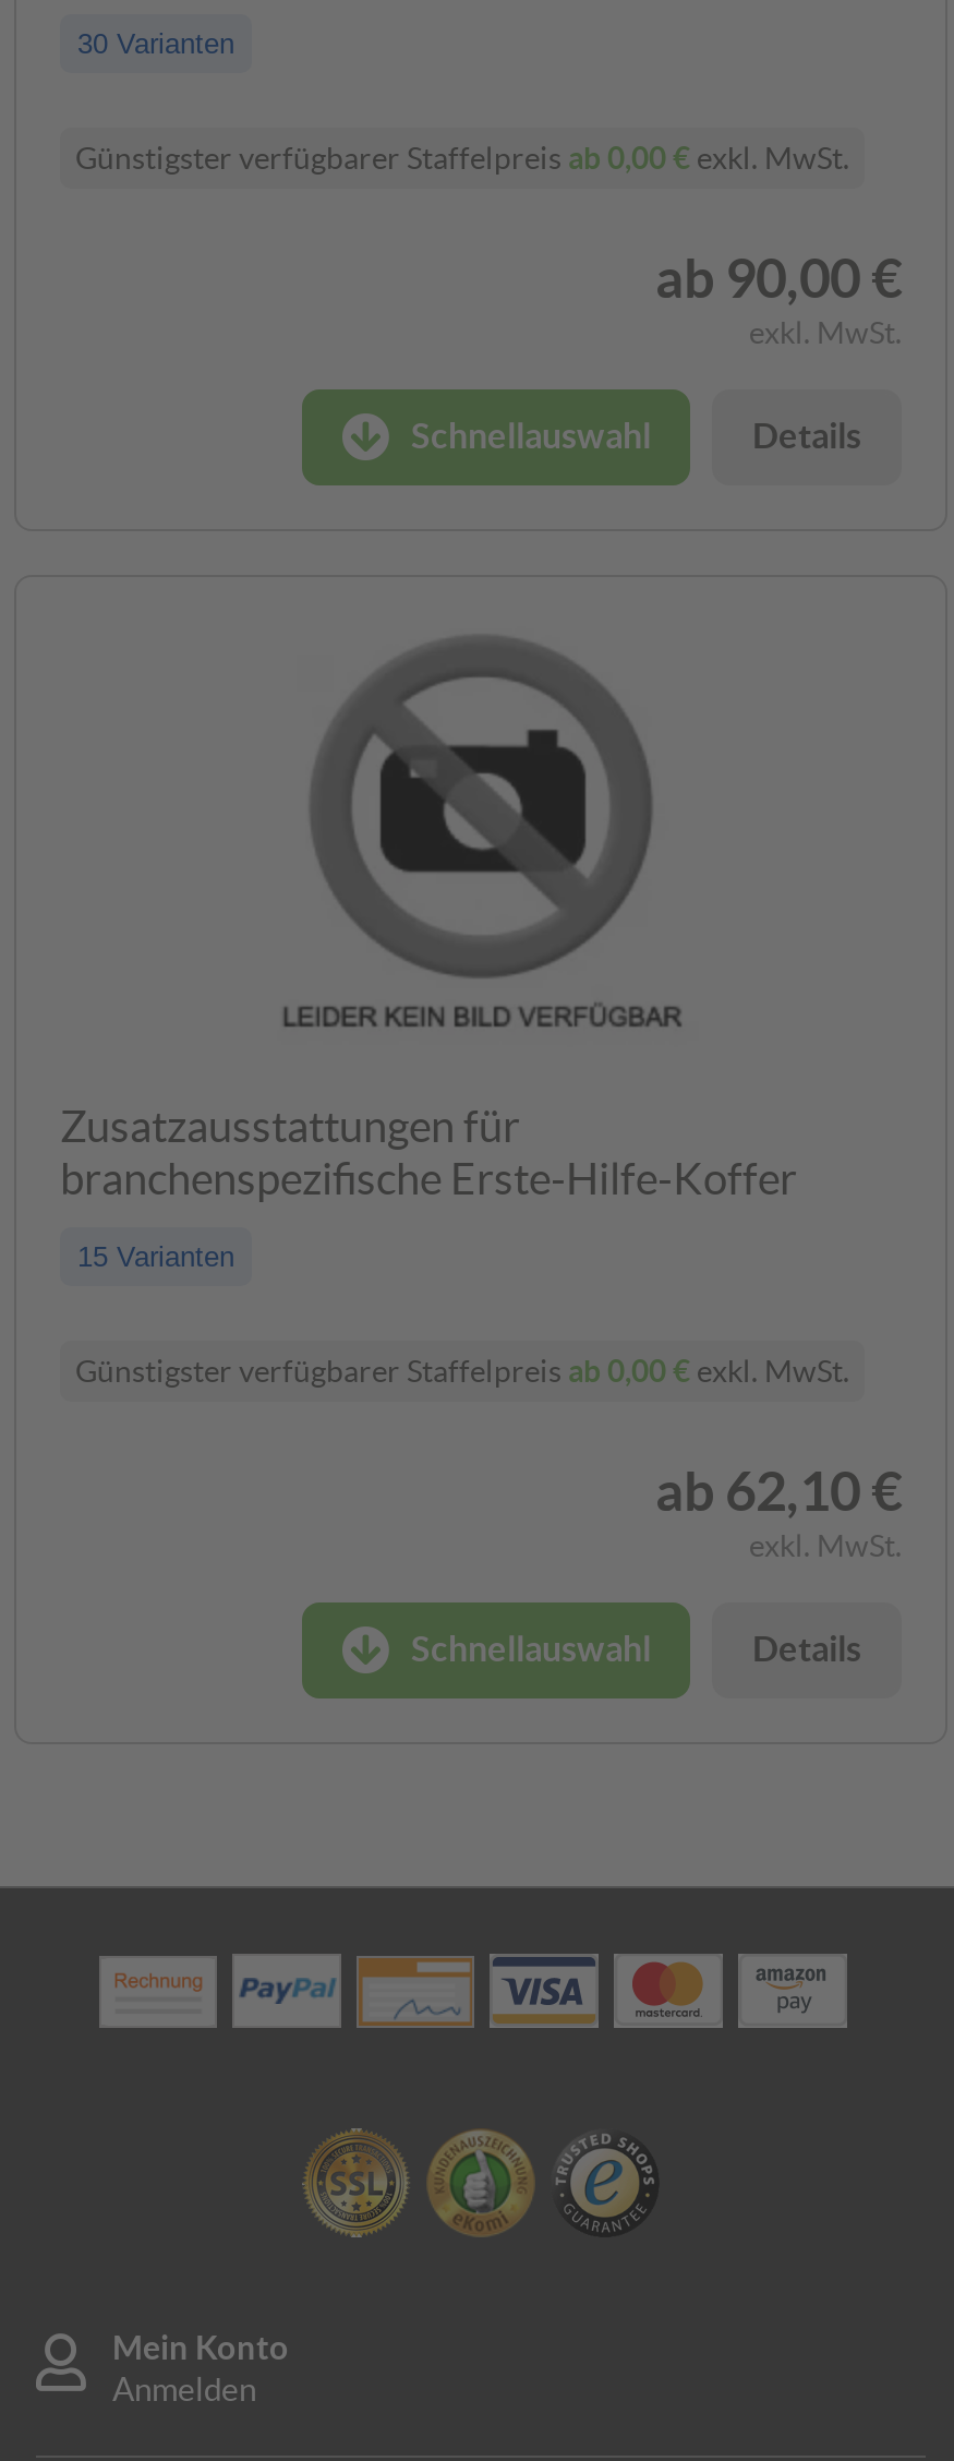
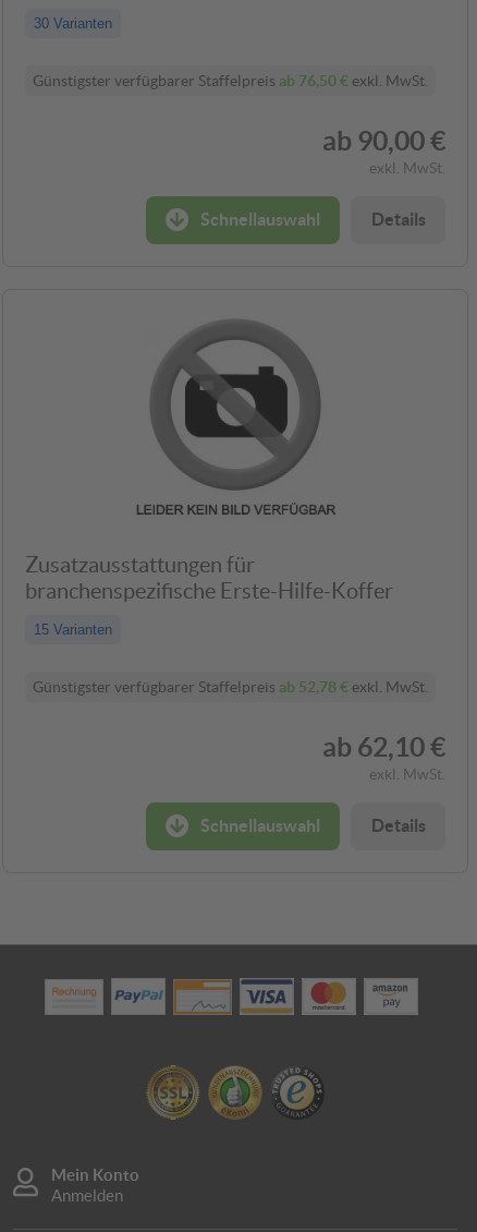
- Günstigster verfügbarer Staffelpreis ab 0,00 €exkl. MwSt.
+ Günstigster verfügbarer Staffelpreis ab 76,50 €exkl. MwSt.

- Günstigster verfügbarer Staffelpreis ab 0,00 €exkl. MwSt.
+ Günstigster verfügbarer Staffelpreis ab 52,78 €exkl. MwSt.
